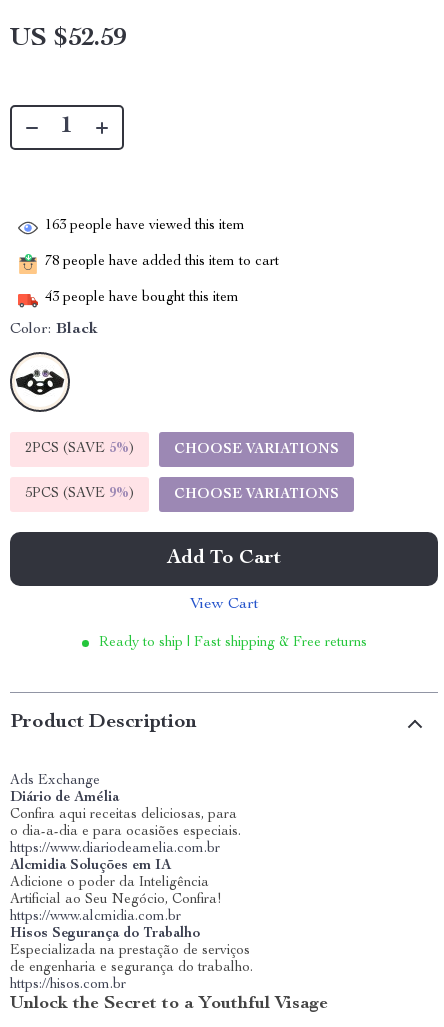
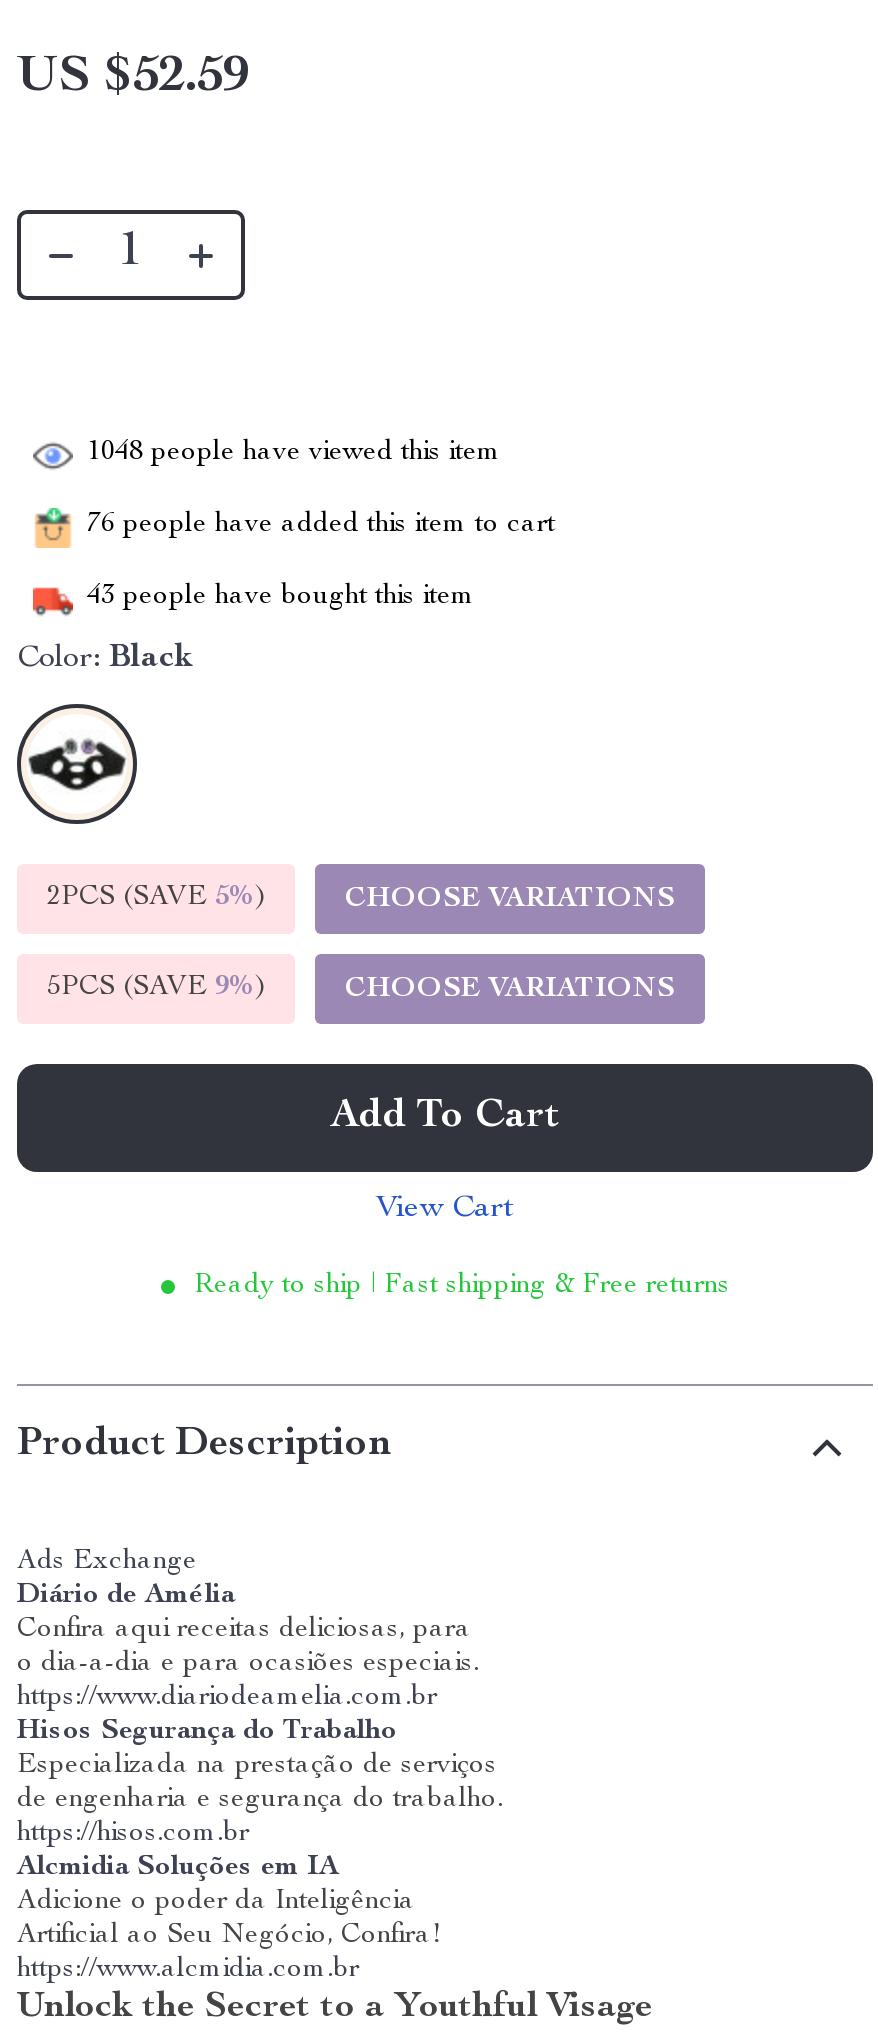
- 163 people have viewed this item
+ 1048 people have viewed this item

- 78 people have added this item to cart
+ 76 people have added this item to cart

moved down: Alcmidia Soluções em IA | Adicione o poder da Inteligência | Artificial ao Seu Negócio, Confira! | https://www.alcmidia.com.br

moved up: Hisos Segurança do Trabalho | Especializada na prestação de serviços | de engenharia e segurança do trabalho. | https://hisos.com.br
